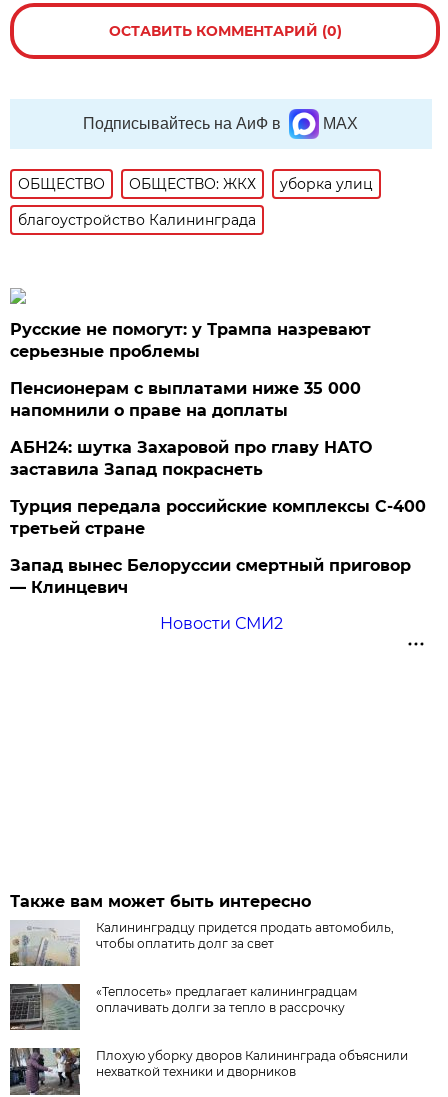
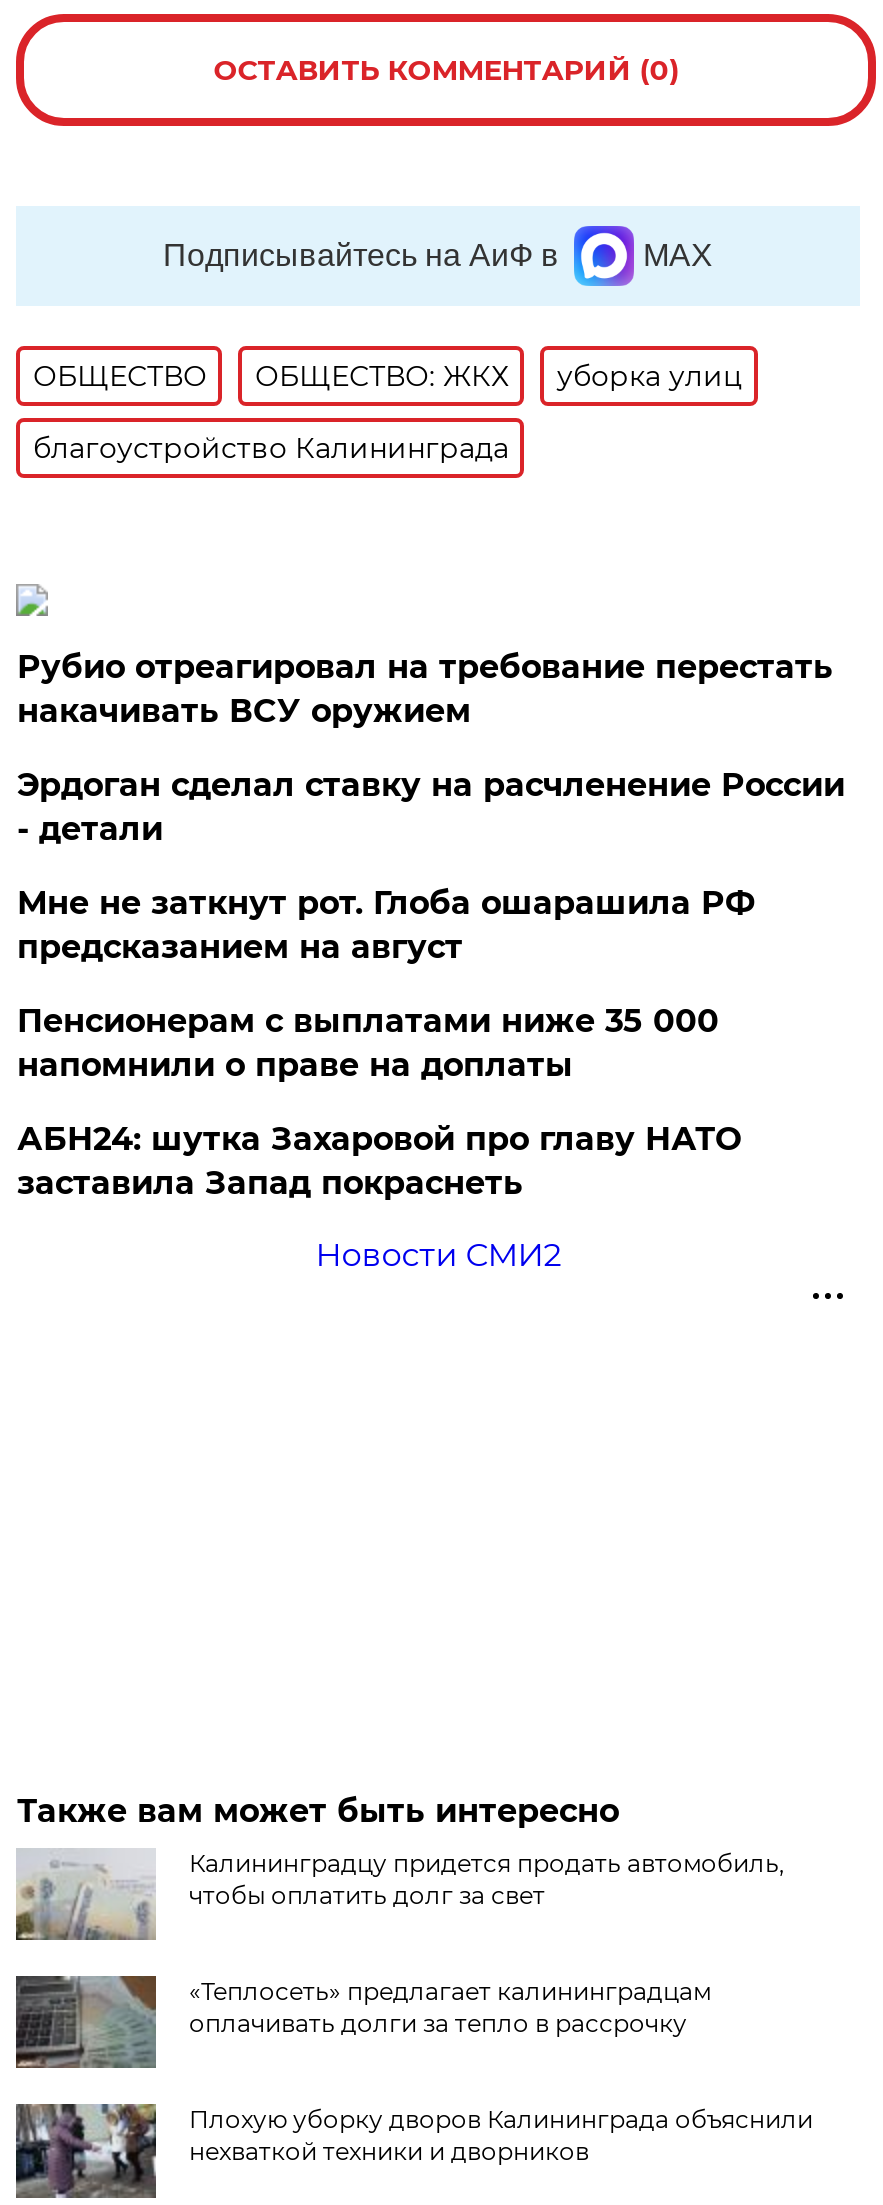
- Русские не помогут: у Трампа назревают
- серьезные проблемы
+ Рубио отреагировал на требование перестать
+ накачивать ВСУ оружием
+ Эрдоган сделал ставку на расчленение России
+ - детали
+ Мне не заткнут рот. Глоба ошарашила РФ
+ предсказанием на август

moved down: Пенсионерам с выплатами ниже 35 000 | напомнили о праве на доплаты | АБН24: шутка Захаровой про главу НАТО | заставила Запад покраснеть

- Турция передала российские комплексы С-400
- третьей стране
- Запад вынес Белоруссии смертный приговор
- — Клинцевич
